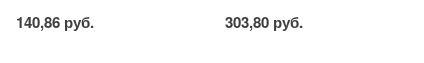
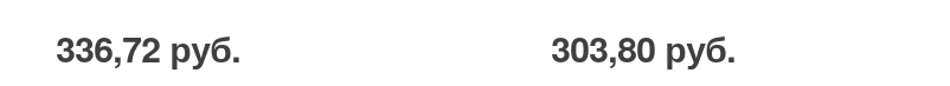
- 140,86 руб.
+ 336,72 руб.
